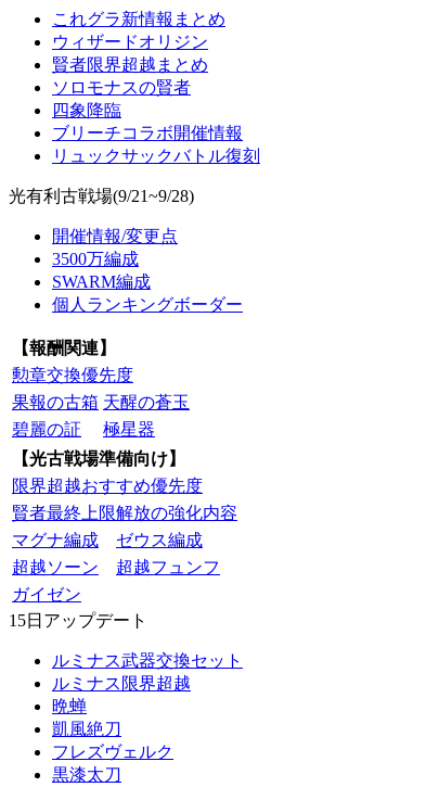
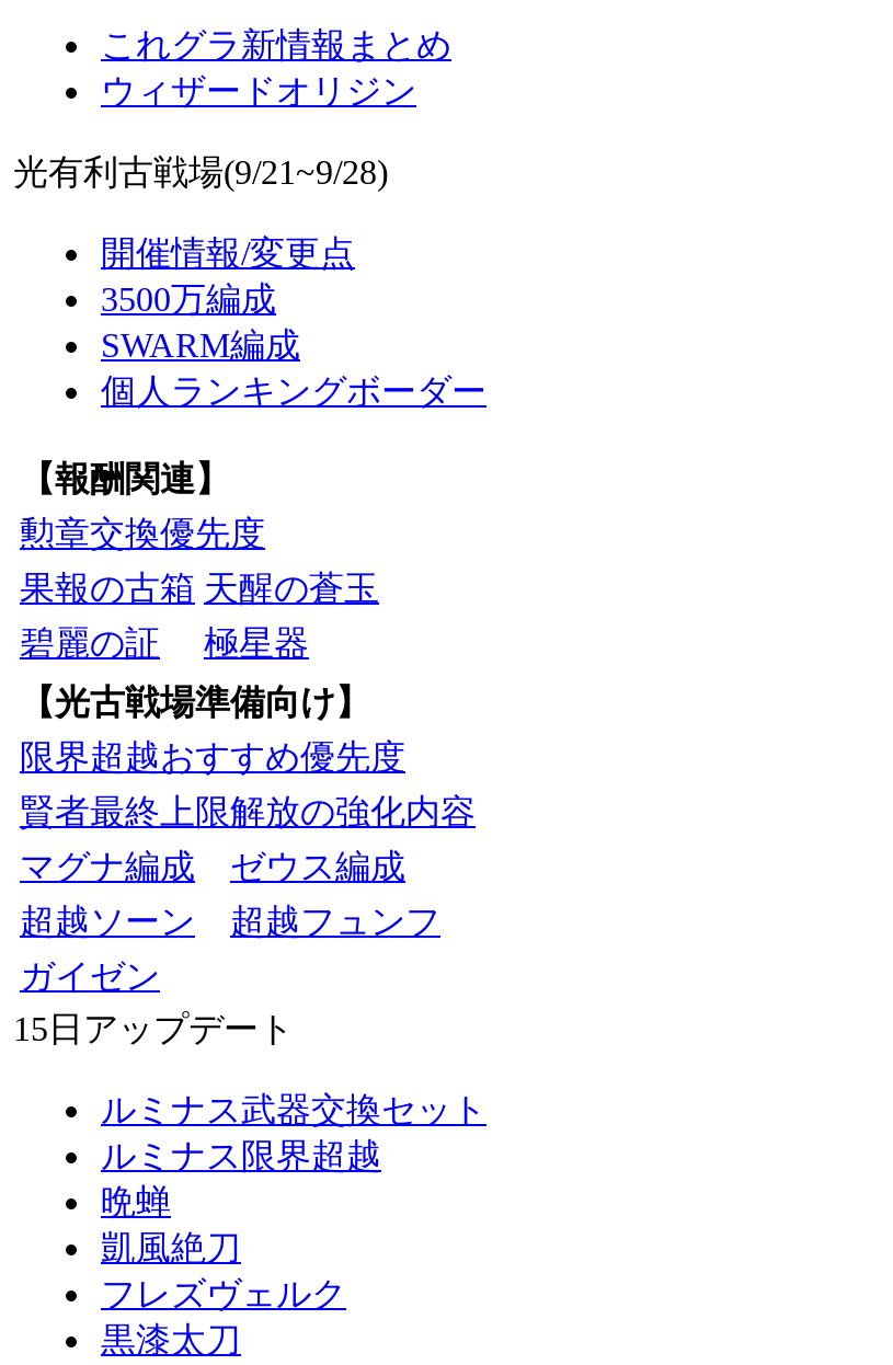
- 賢者限界超越まとめ
- ソロモナスの賢者
- 四象降臨
- ブリーチコラボ開催情報
- リュックサックバトル復刻
